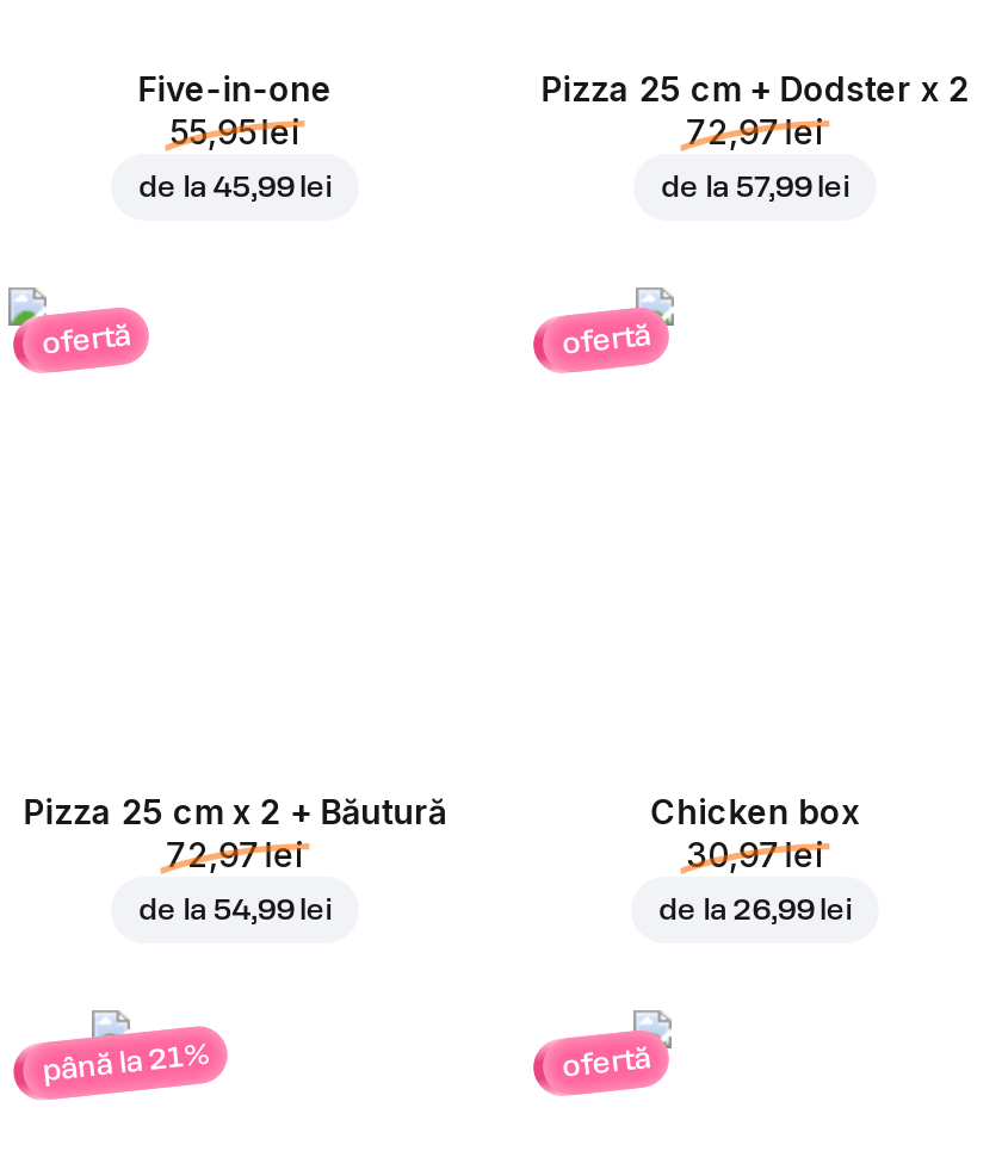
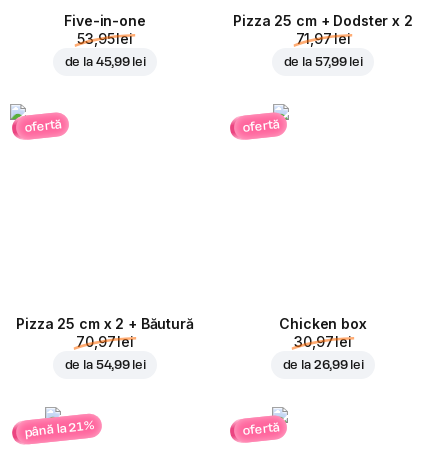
- 55,95 lei
+ 53,95 lei

- 72,97 lei
+ 71,97 lei

- 72,97 lei
+ 70,97 lei
